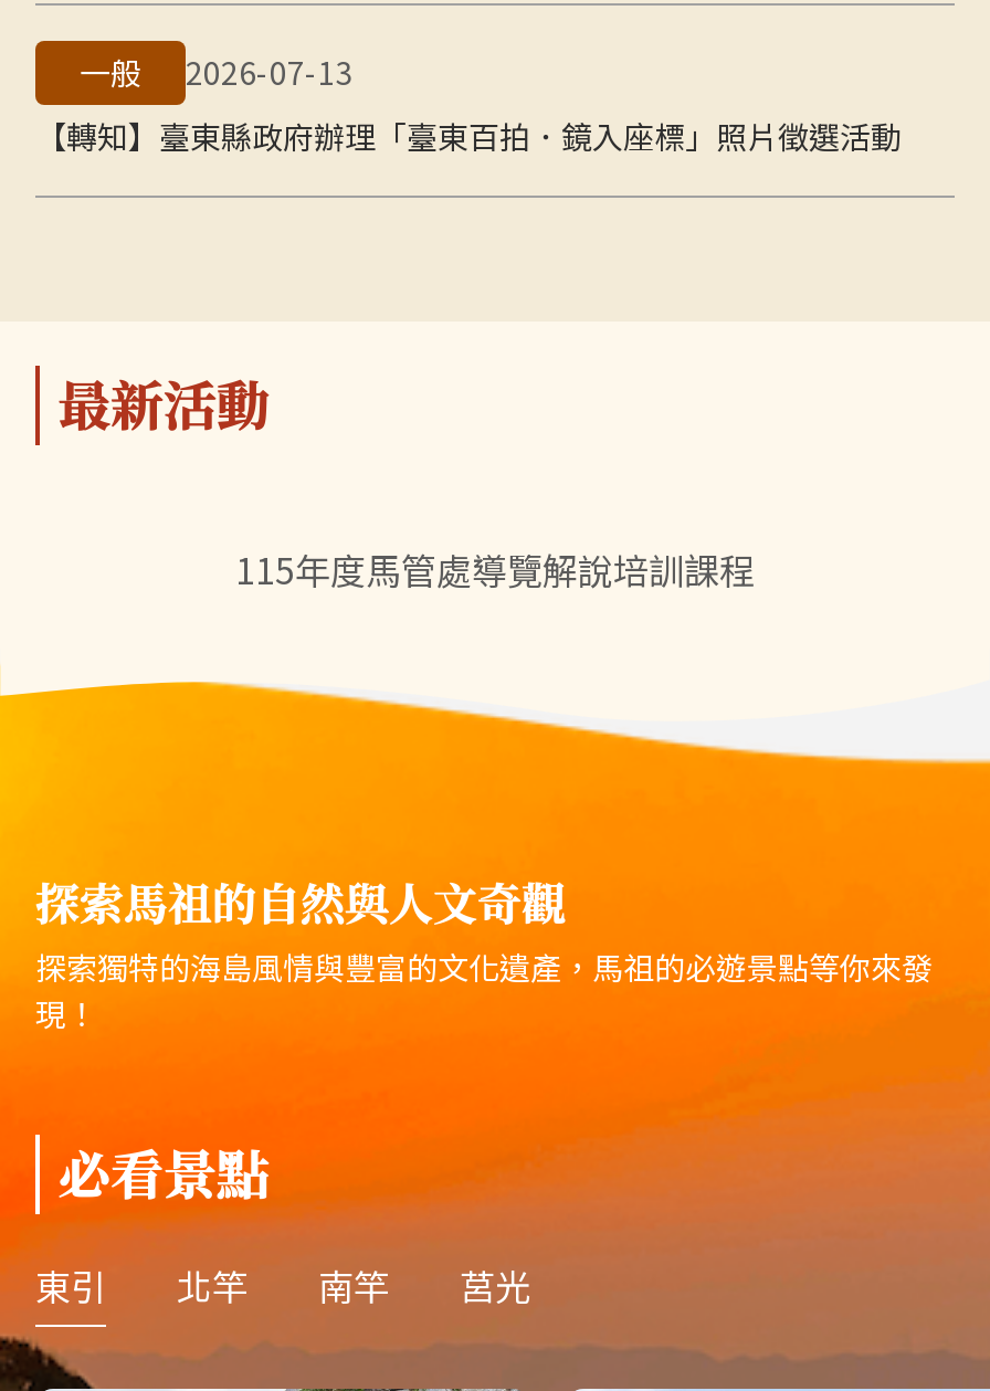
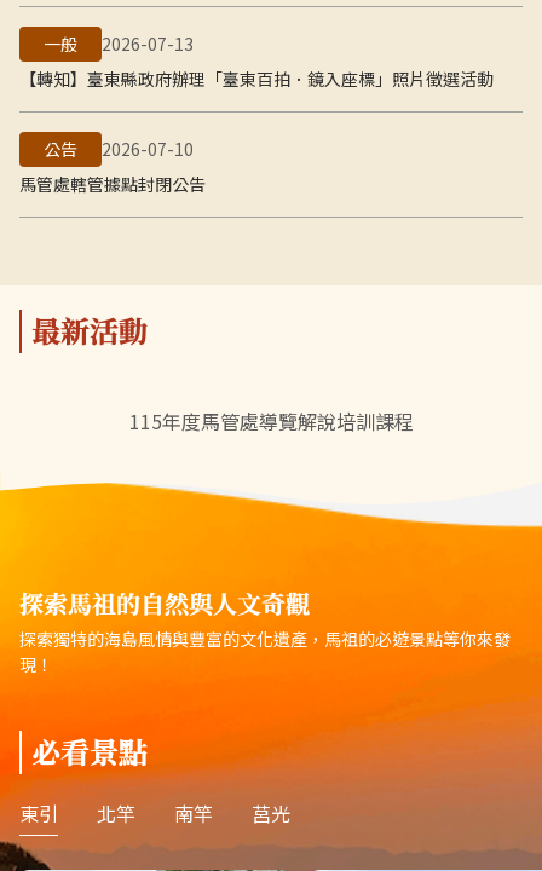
+ 公告
+ 2026-07-10
+ 馬管處轄管據點封閉公告
